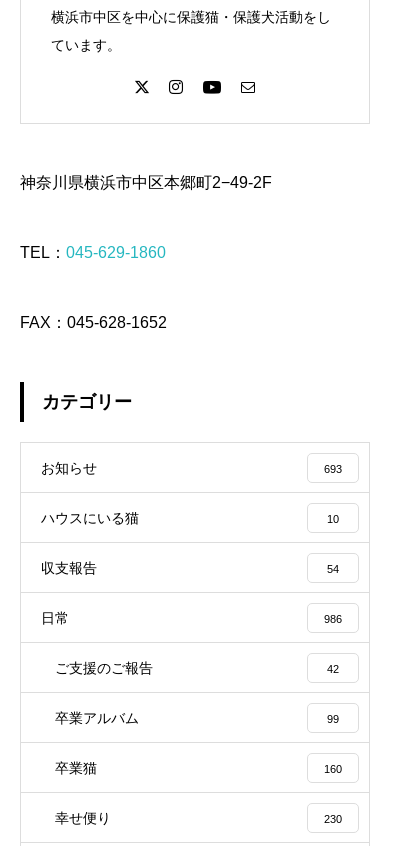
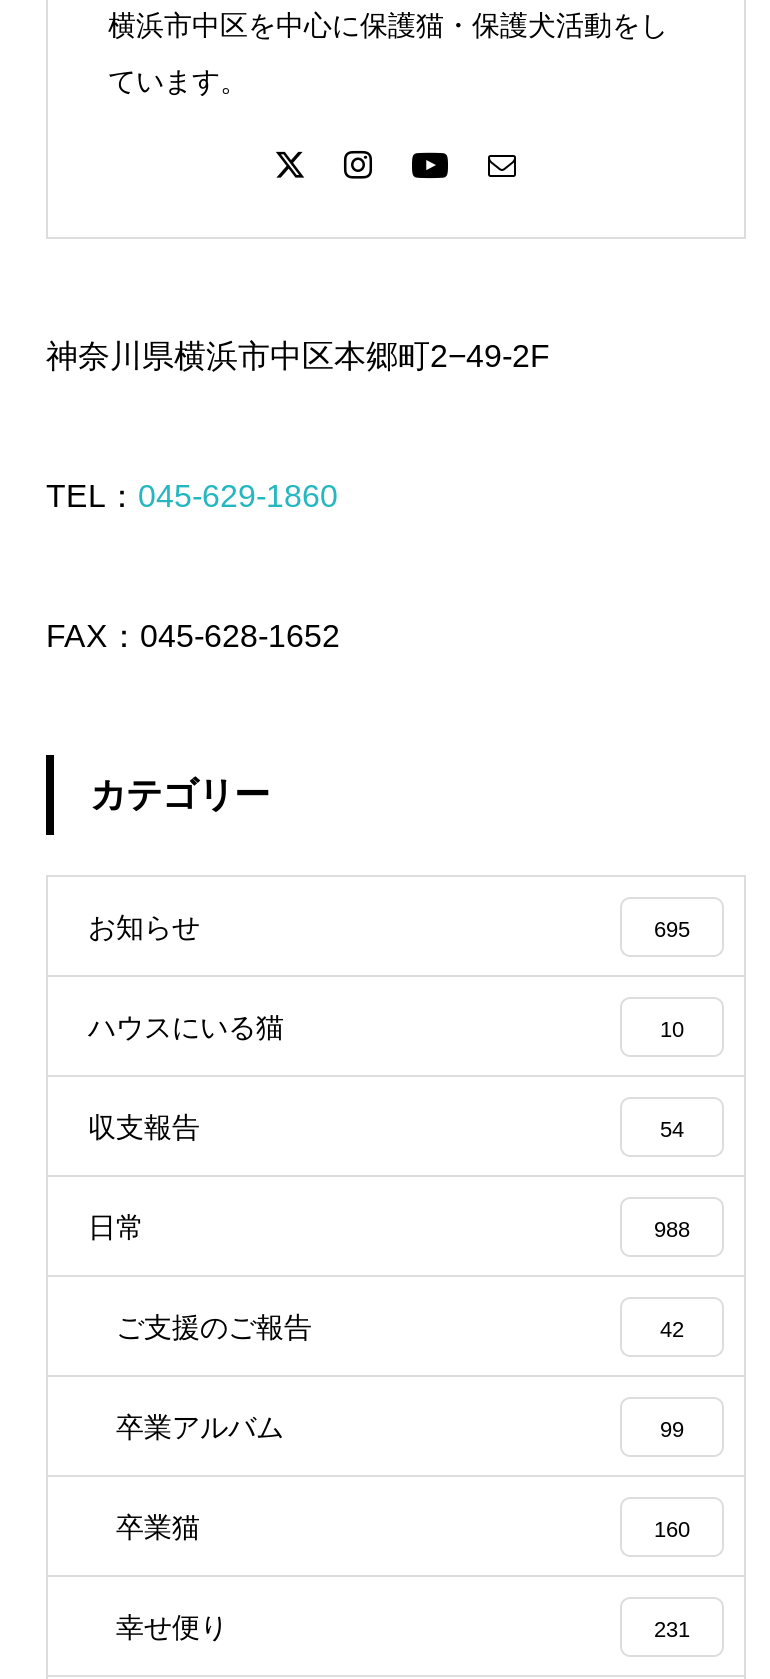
- 693
+ 695

- 986
+ 988

- 230
+ 231
